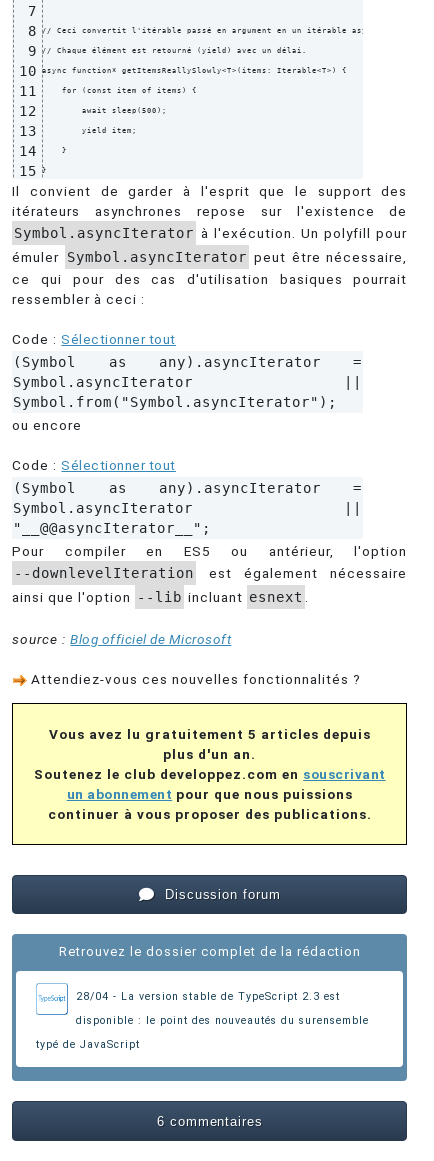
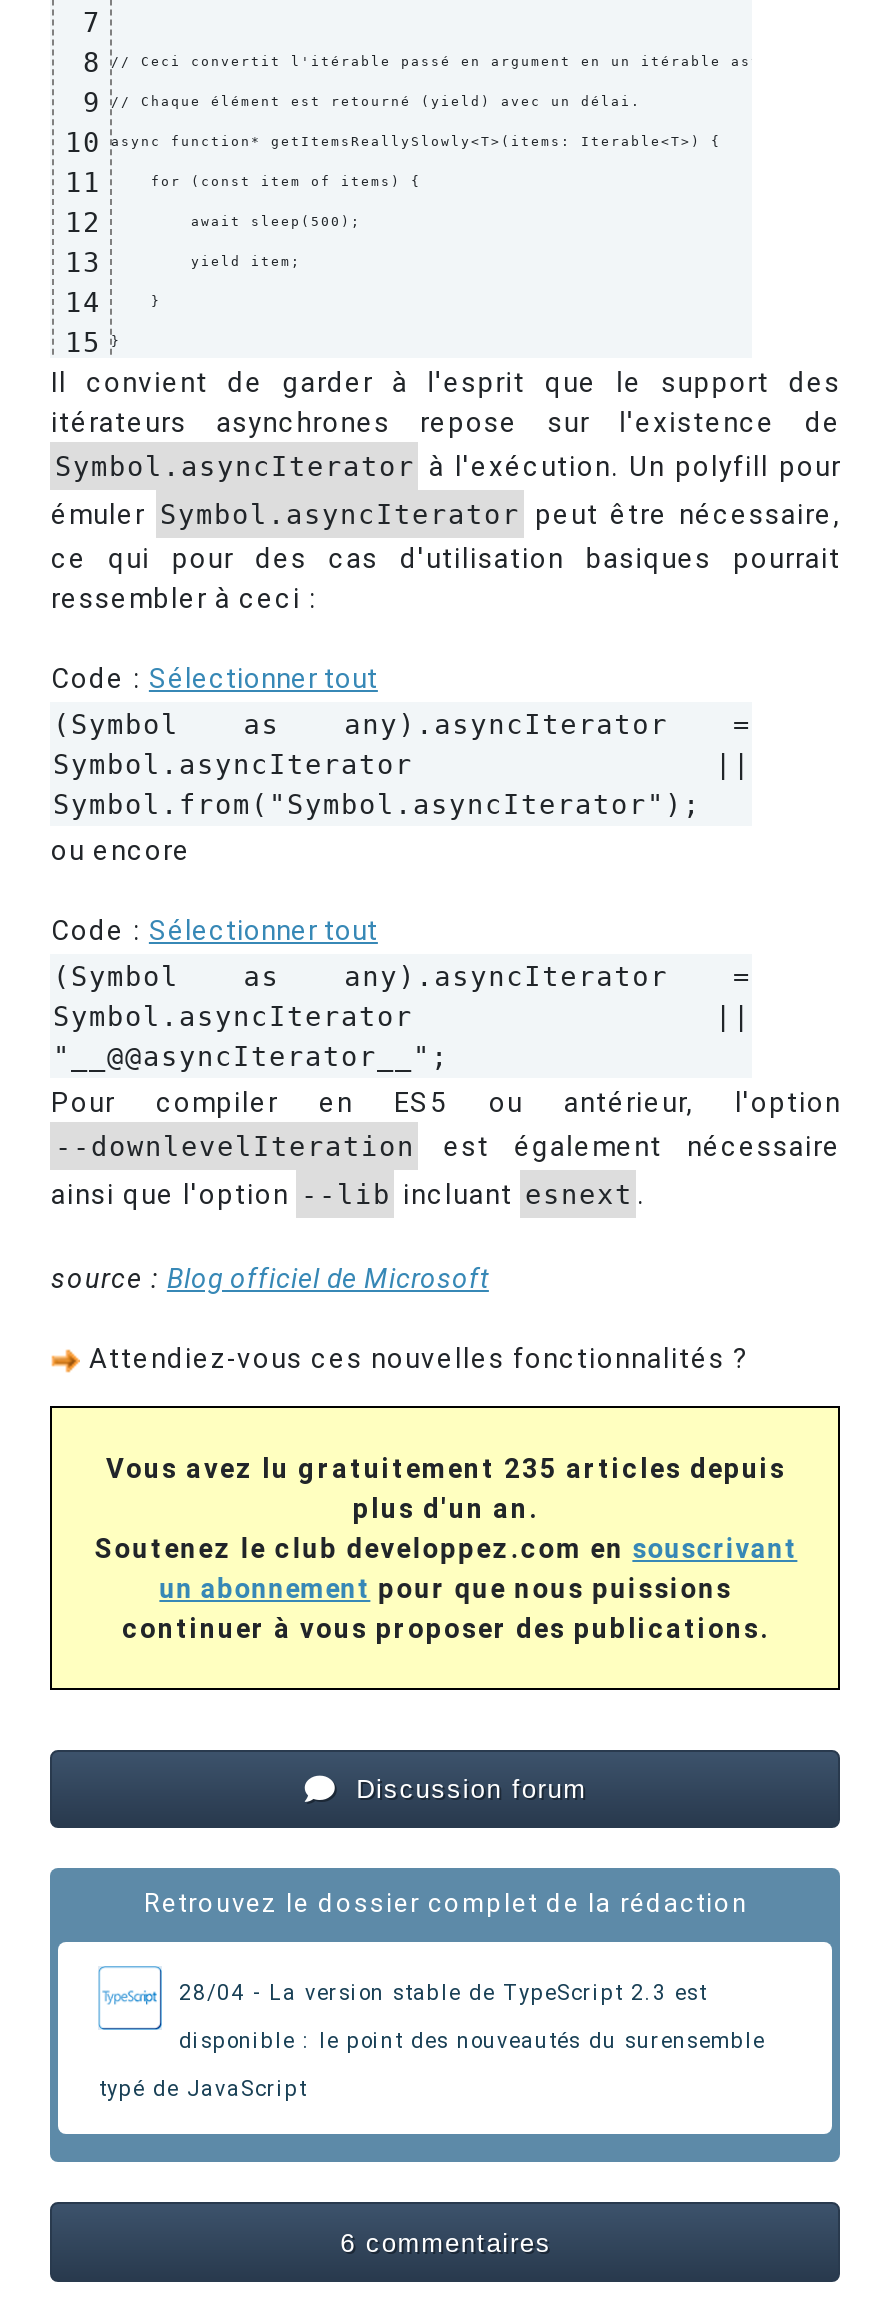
- Vous avez lu gratuitement 5 articles depuis
+ Vous avez lu gratuitement 235 articles depuis
